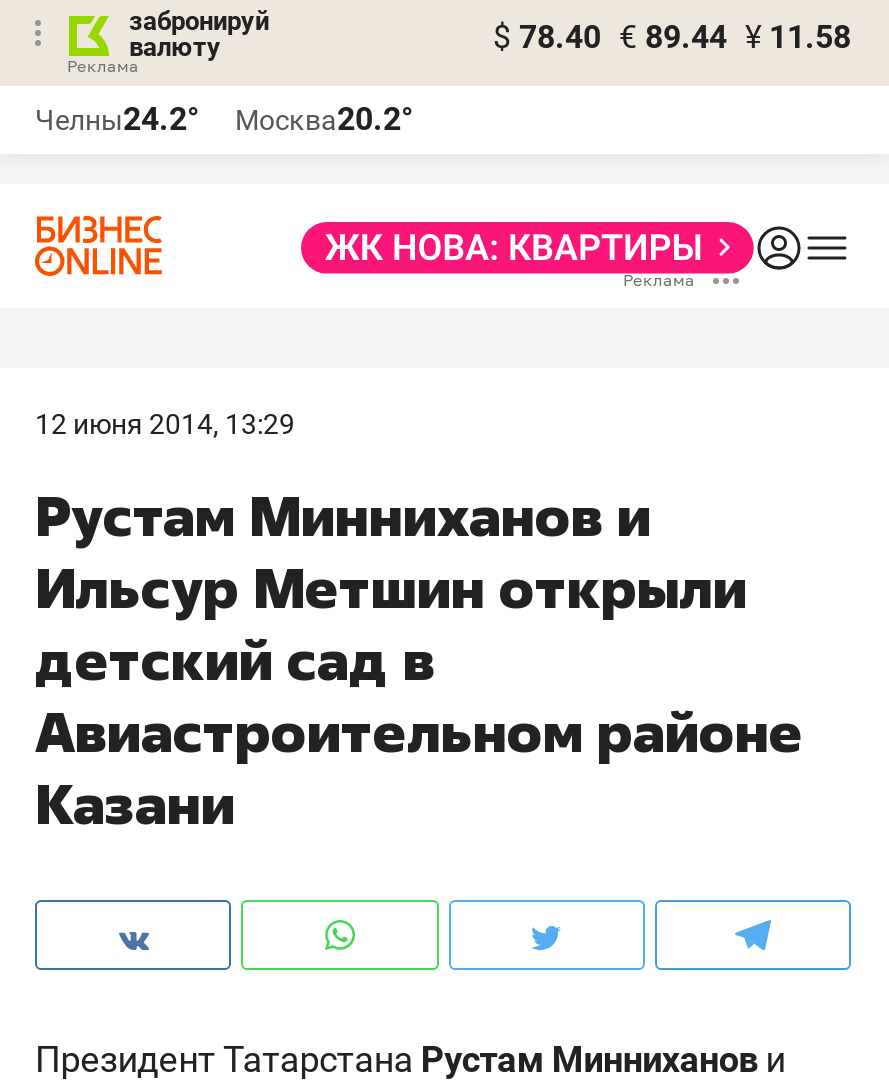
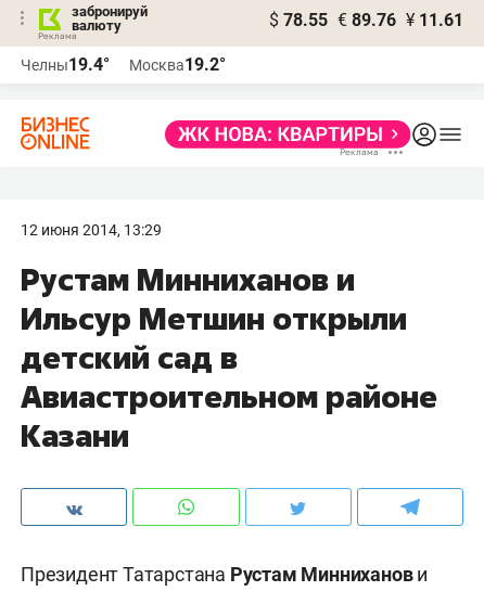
- $ 78.40 € 89.44 ¥ 11.58
+ $ 78.55 € 89.76 ¥ 11.61

- Челны24.2°
+ Челны19.4°

- Москва20.2°
+ Москва19.2°
